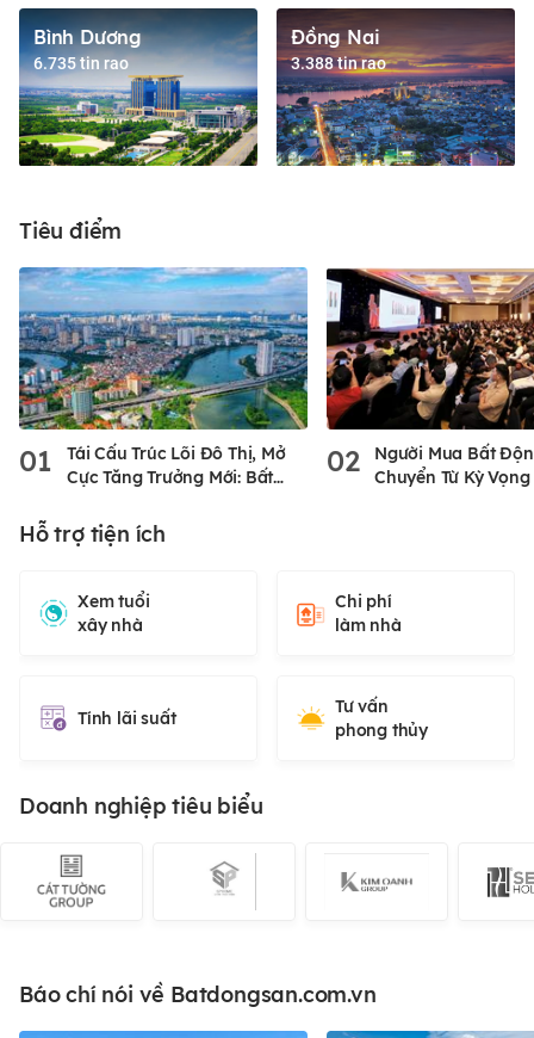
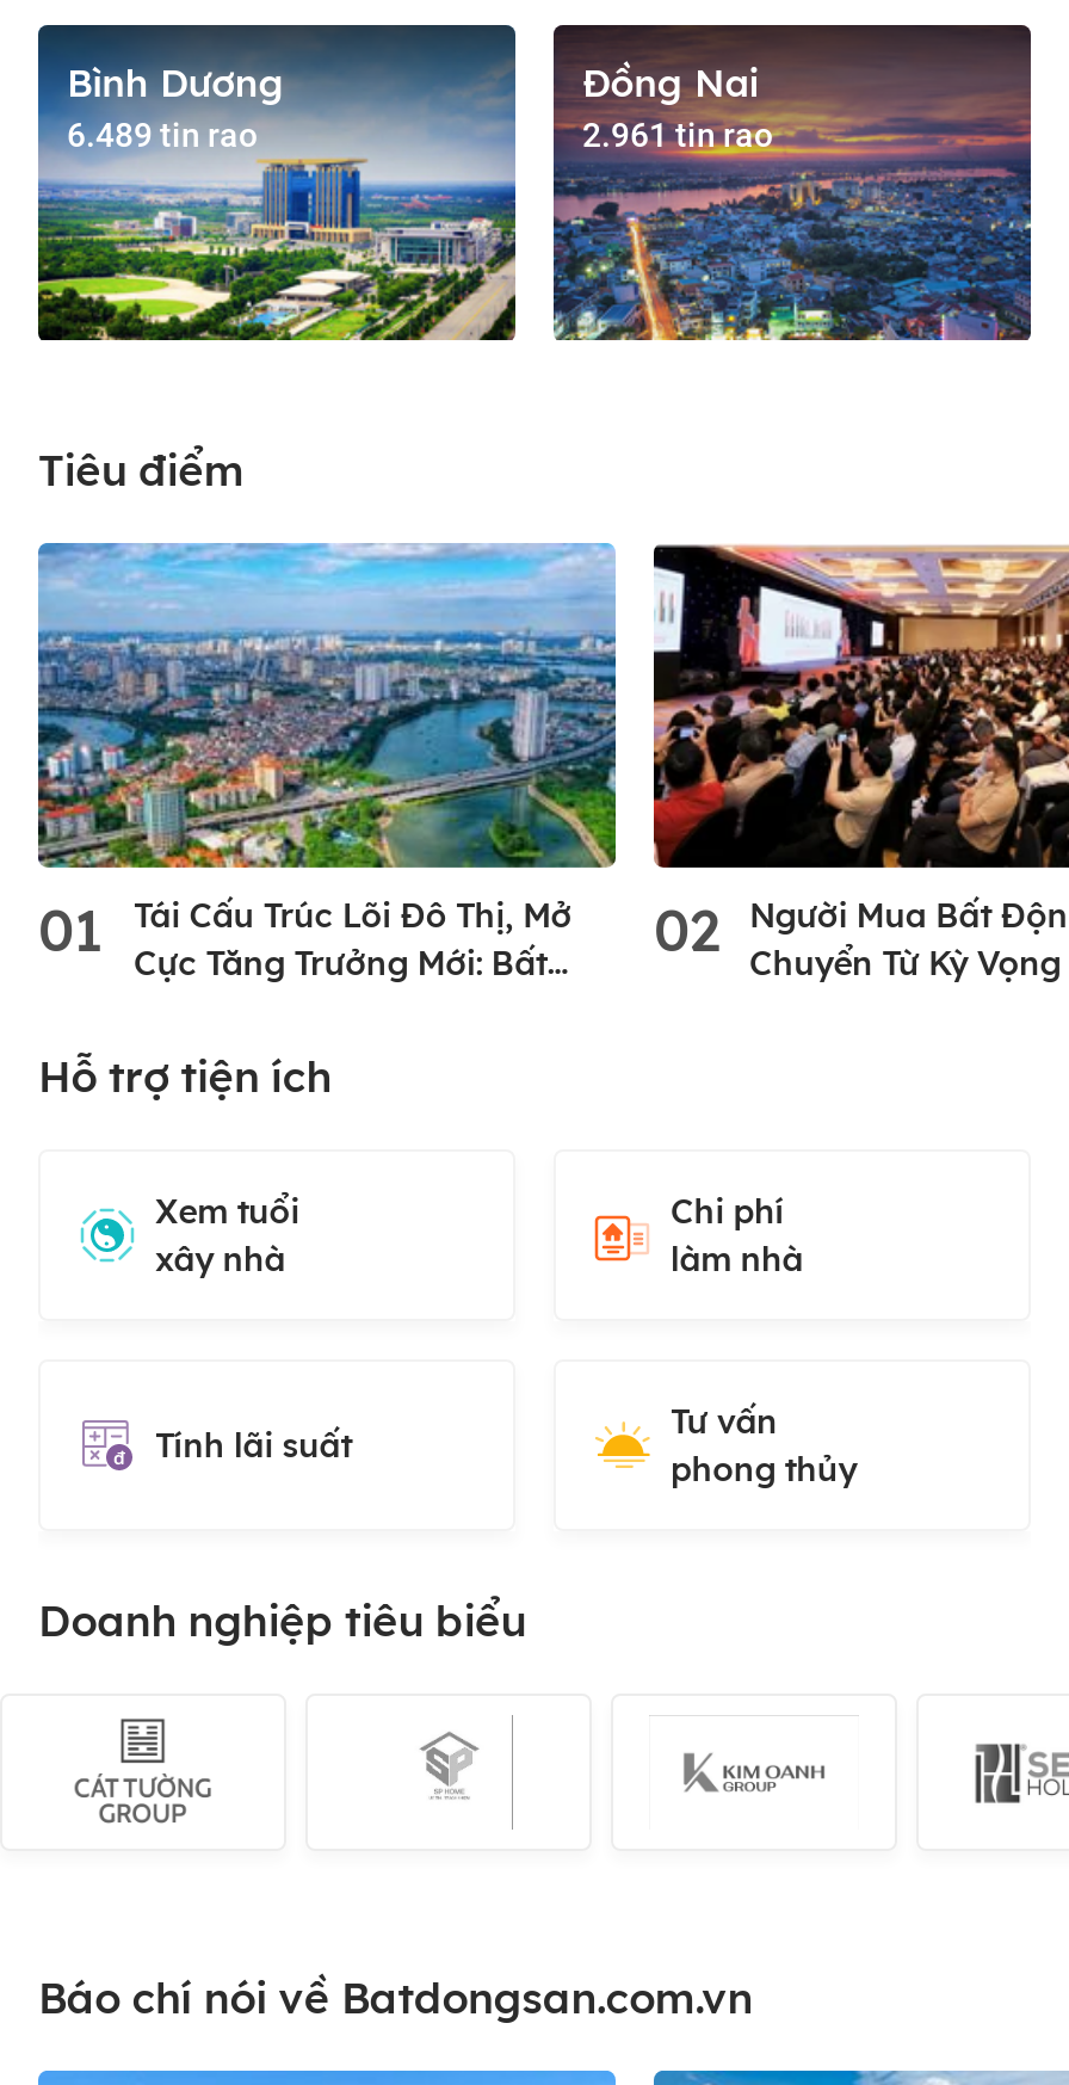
- 6.735 tin rao
+ 6.489 tin rao

- 3.388 tin rao
+ 2.961 tin rao
